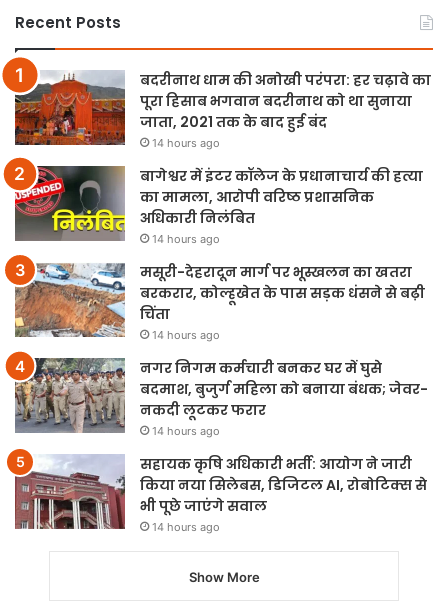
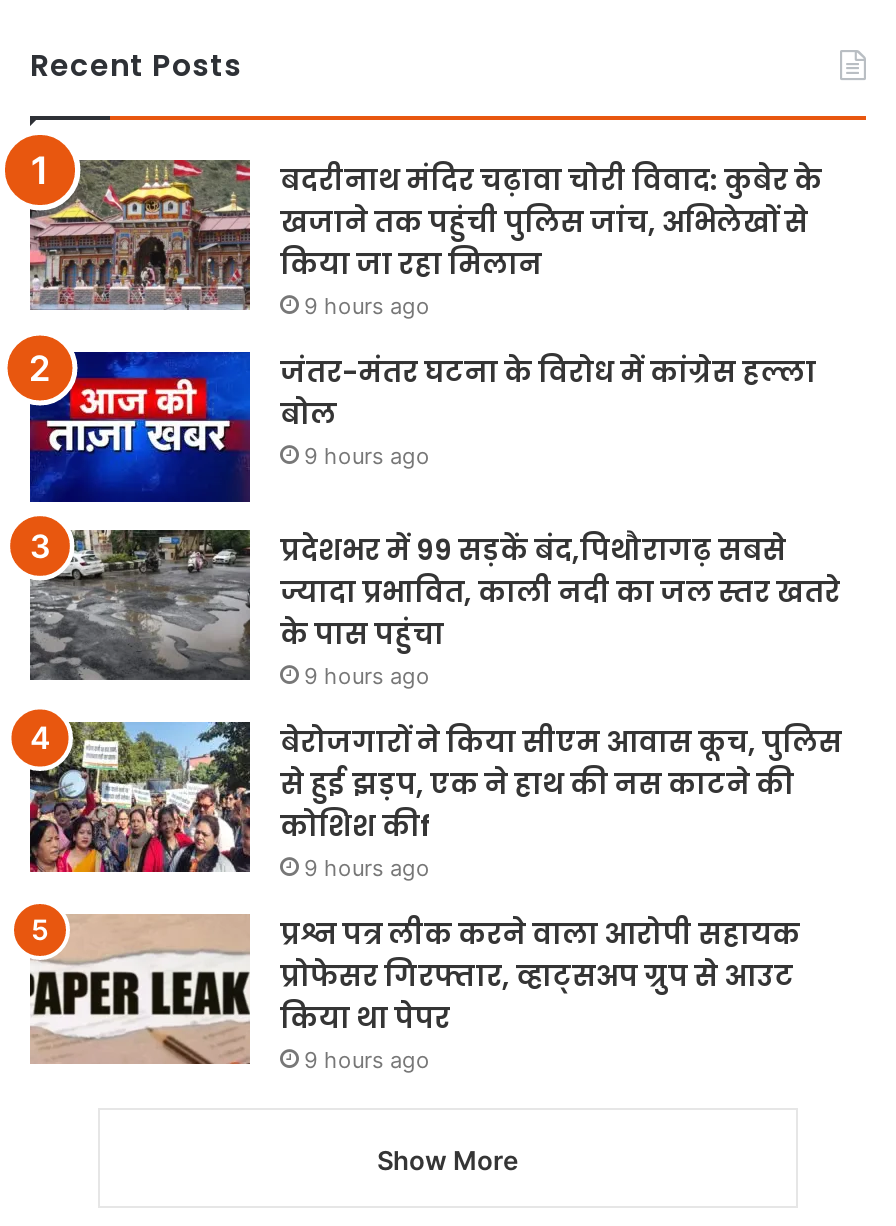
- [image]
- बदरीनाथ धाम की अनोखी परंपरा: हर चढ़ावे का
- पूरा हिसाब भगवान बदरीनाथ को था सुनाया
- जाता, 2021 तक के बाद हुई बंद
- 14 hours ago
+ [image]
+ बदरीनाथ मंदिर चढ़ावा चोरी विवाद: कुबेर के
+ खजाने तक पहुंची पुलिस जांच, अभिलेखों से
+ किया जा रहा मिलान
+ 9 hours ago

- [image]
- बागेश्वर में इंटर कॉलेज के प्रधानाचार्य की हत्या
- का मामला, आरोपी वरिष्ठ प्रशासनिक
- अधिकारी निलंबित
- 14 hours ago
+ [image]
+ जंतर-मंतर घटना के विरोध में कांग्रेस हल्ला
+ बोल
+ 9 hours ago

- [image]
- मसूरी-देहरादून मार्ग पर भूस्खलन का खतरा
- बरकरार, कोल्हूखेत के पास सड़क धंसने से बढ़ी
- चिंता
- 14 hours ago
+ [image]
+ प्रदेशभर में 99 सड़कें बंद,पिथौरागढ़ सबसे
+ ज्यादा प्रभावित, काली नदी का जल स्तर खतरे
+ के पास पहुंचा
+ 9 hours ago

- [image]
- नगर निगम कर्मचारी बनकर घर में घुसे
- बदमाश, बुजुर्ग महिला को बनाया बंधक; जेवर-
- नकदी लूटकर फरार
- 14 hours ago
+ [image]
+ बेरोजगारों ने किया सीएम आवास कूच, पुलिस
+ से हुई झड़प, एक ने हाथ की नस काटने की
+ कोशिश कीf
+ 9 hours ago

- [image]
- सहायक कृषि अधिकारी भर्ती: आयोग ने जारी
- किया नया सिलेबस, डिजिटल AI, रोबोटिक्स से
- भी पूछे जाएंगे सवाल
- 14 hours ago
+ [image]
+ प्रश्न पत्र लीक करने वाला आरोपी सहायक
+ प्रोफेसर गिरफ्तार, व्हाट्सअप ग्रुप से आउट
+ किया था पेपर
+ 9 hours ago
